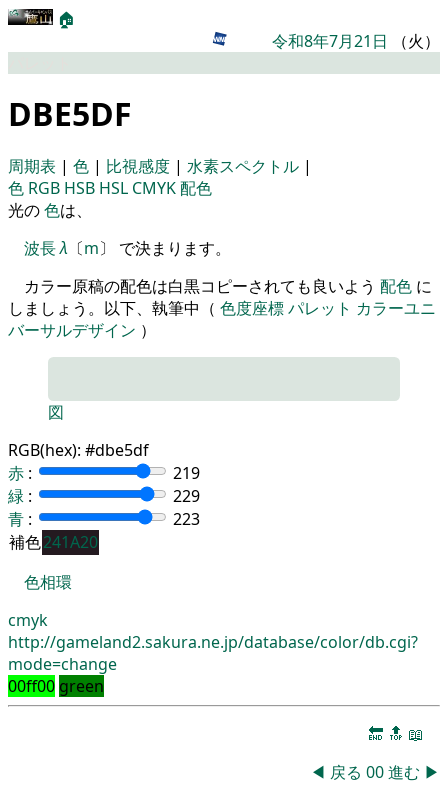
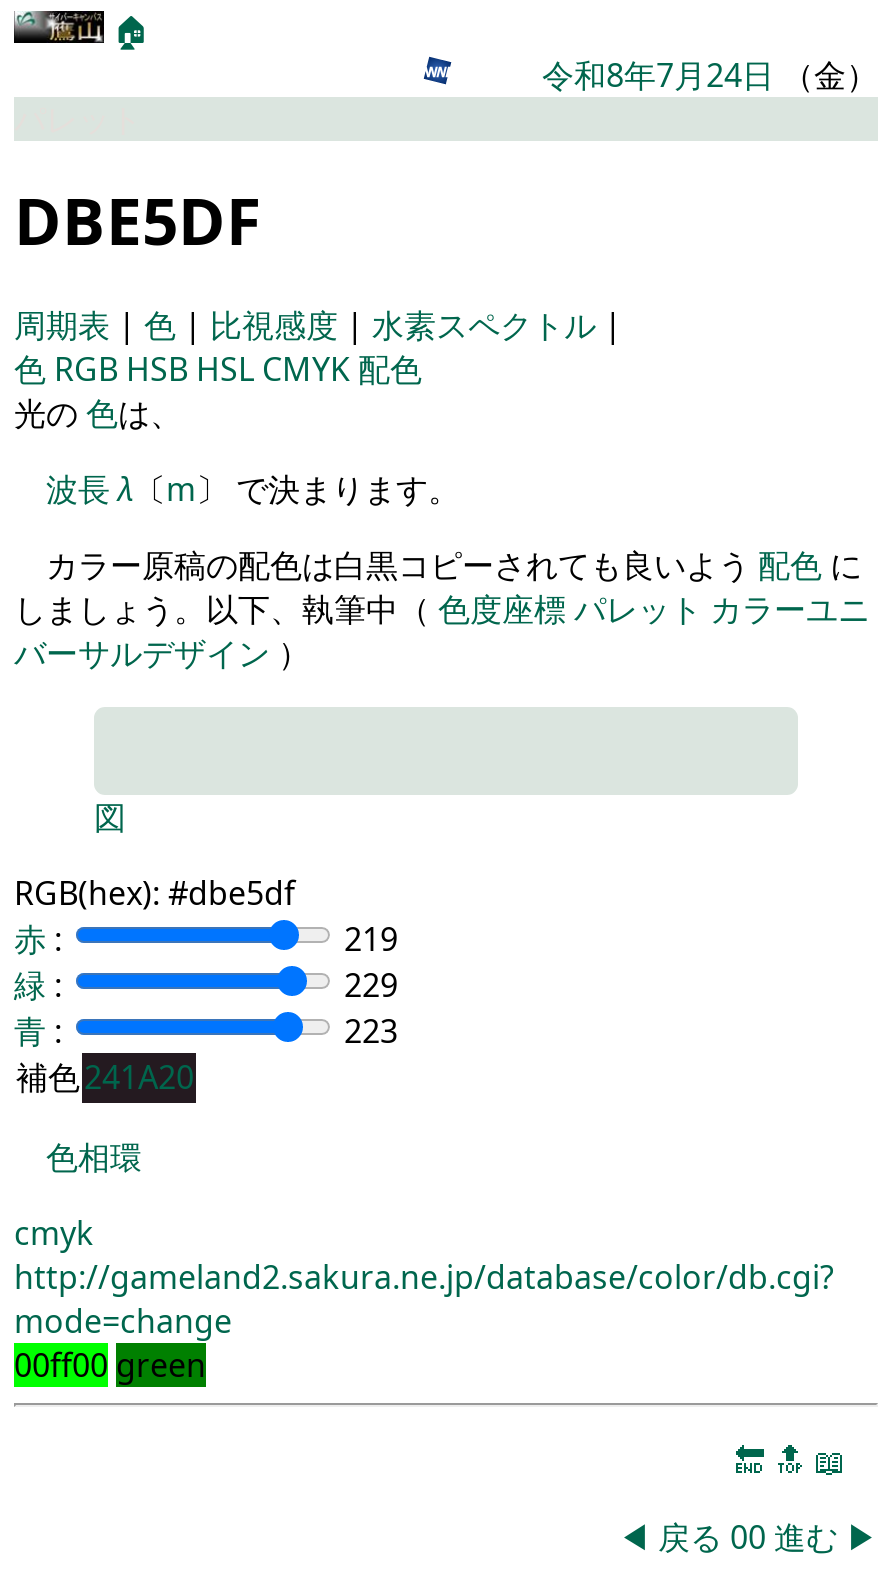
- 令和8年7月21日（火）
+ 令和8年7月24日（金）
